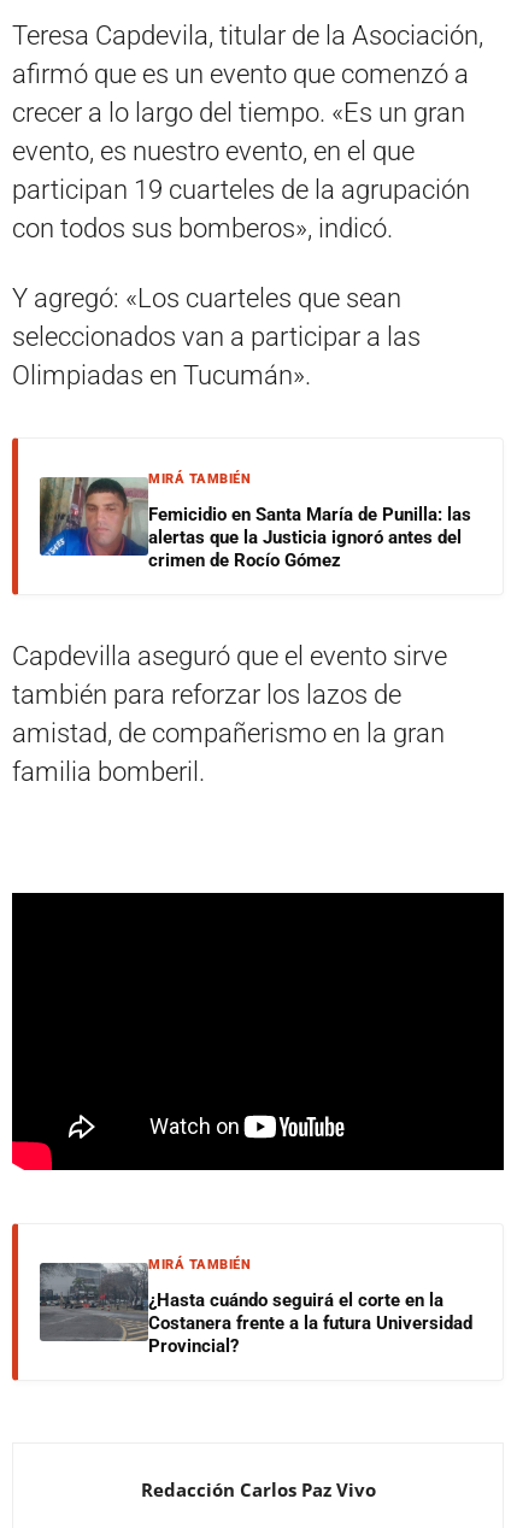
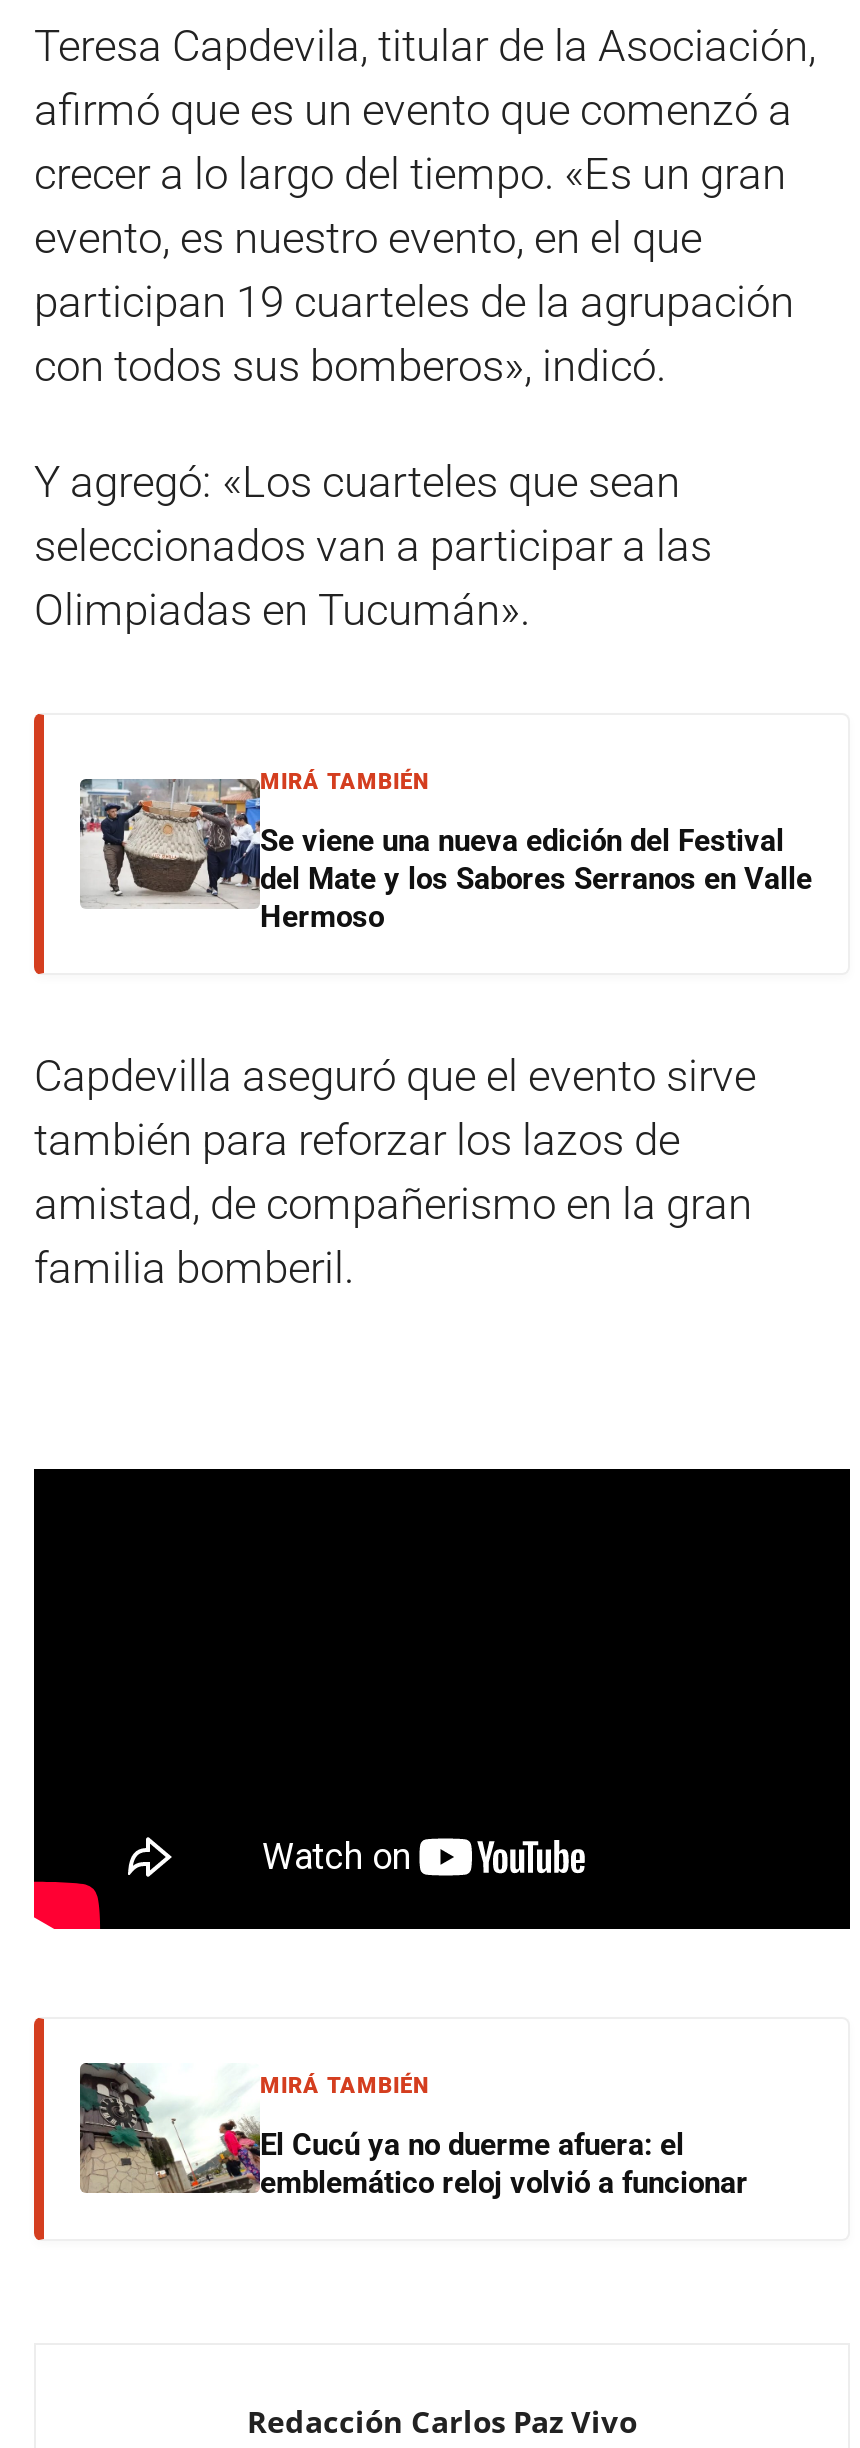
- [image]
- Femicidio en Santa María de Punilla: las
- alertas que la Justicia ignoró antes del
- crimen de Rocío Gómez
+ [image]
+ Se viene una nueva edición del Festival
+ del Mate y los Sabores Serranos en Valle
+ Hermoso

- [image]
- ¿Hasta cuándo seguirá el corte en la
- Costanera frente a la futura Universidad
- Provincial?
+ [image]
+ El Cucú ya no duerme afuera: el
+ emblemático reloj volvió a funcionar
